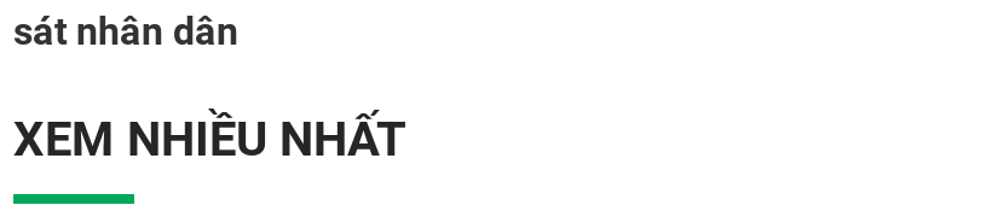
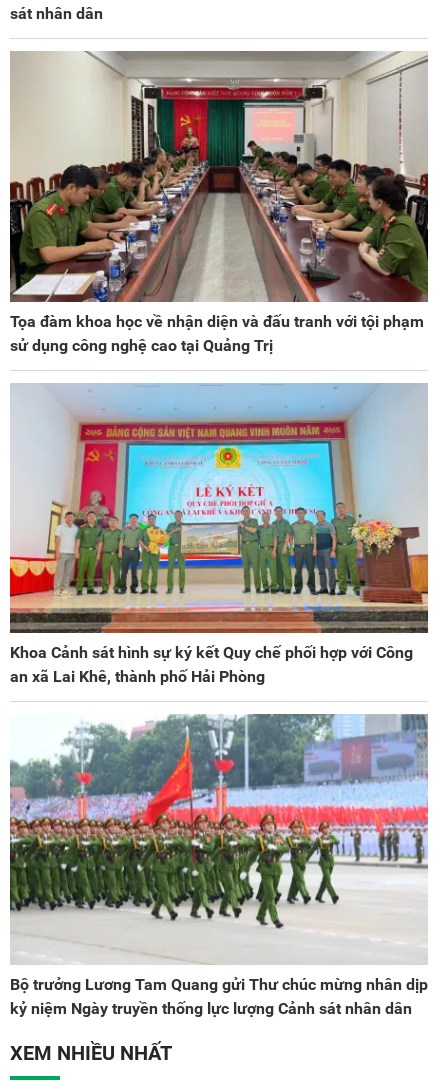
+ [image]
+ Tọa đàm khoa học về nhận diện và đấu tranh với tội phạm
+ sử dụng công nghệ cao tại Quảng Trị

+ [image]
+ Khoa Cảnh sát hình sự ký kết Quy chế phối hợp với Công
+ an xã Lai Khê, thành phố Hải Phòng

+ [image]
+ Bộ trưởng Lương Tam Quang gửi Thư chúc mừng nhân dịp
+ kỷ niệm Ngày truyền thống lực lượng Cảnh sát nhân dân
